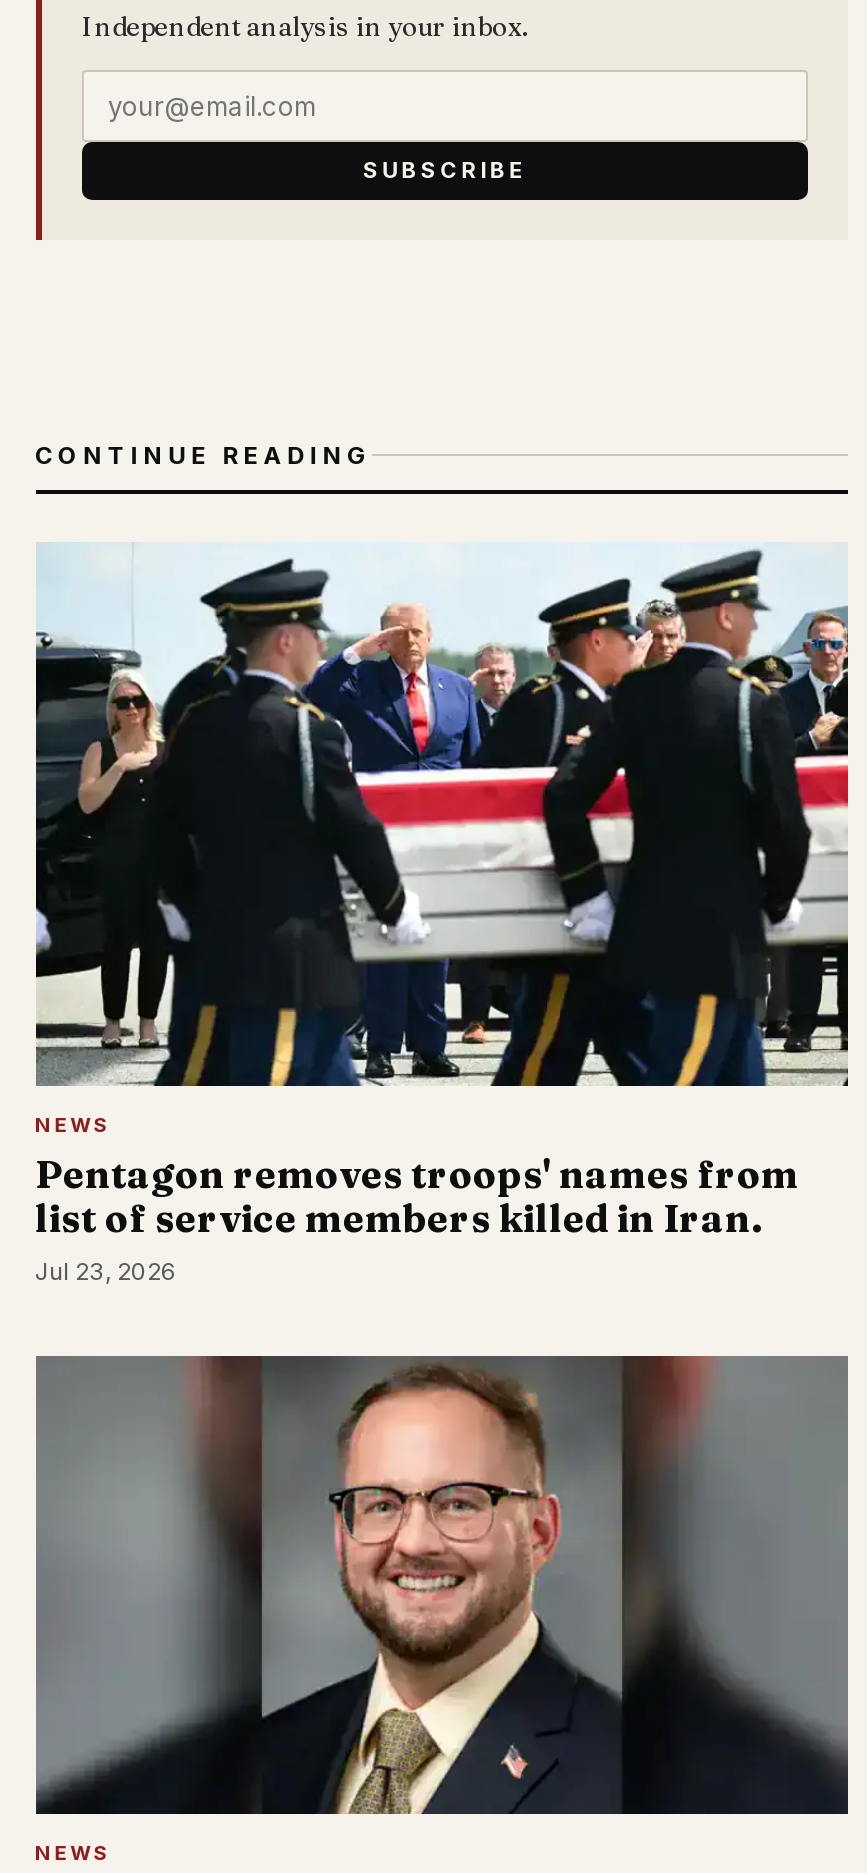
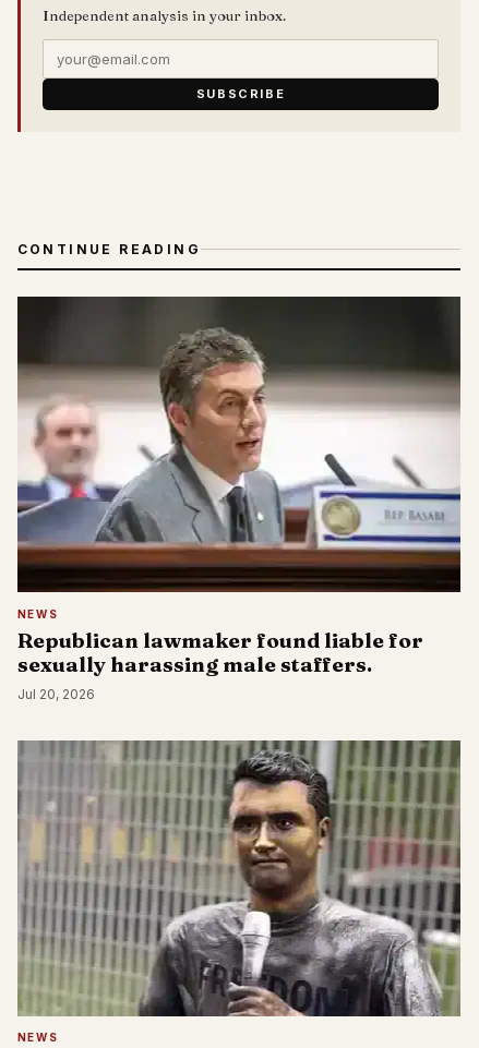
- [image]
- Pentagon removes troops' names from
- list of service members killed in Iran.
- Jul 23, 2026
+ [image]
+ Republican lawmaker found liable for
+ sexually harassing male staffers.
+ Jul 20, 2026

- [image]
+ [image]
